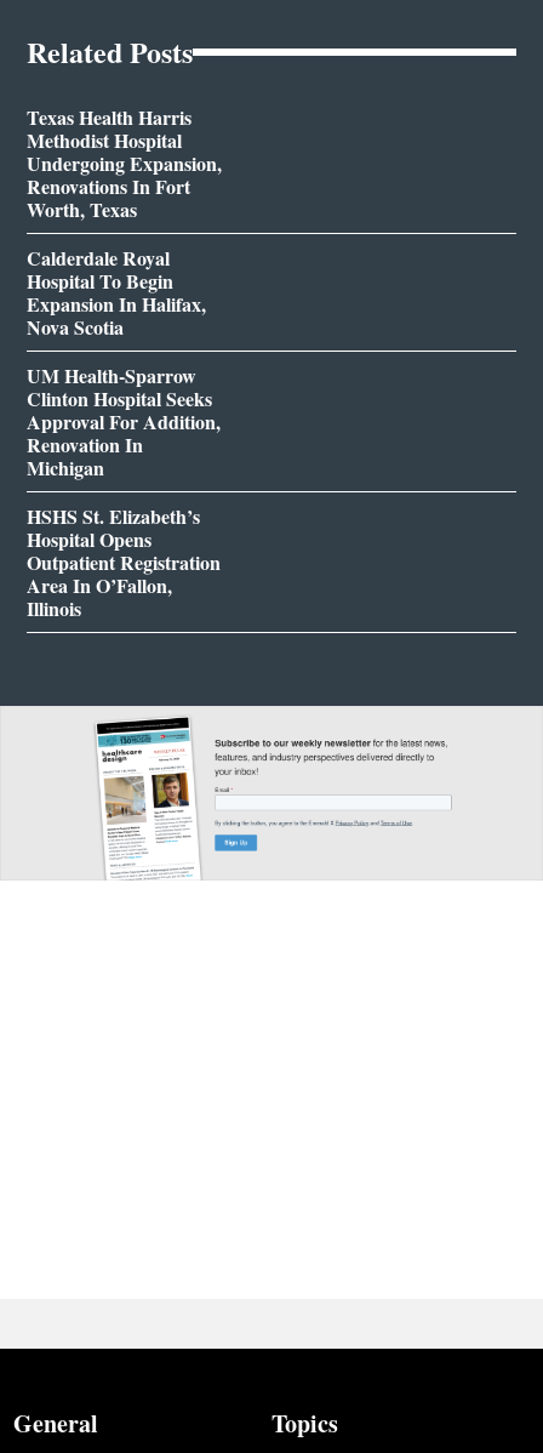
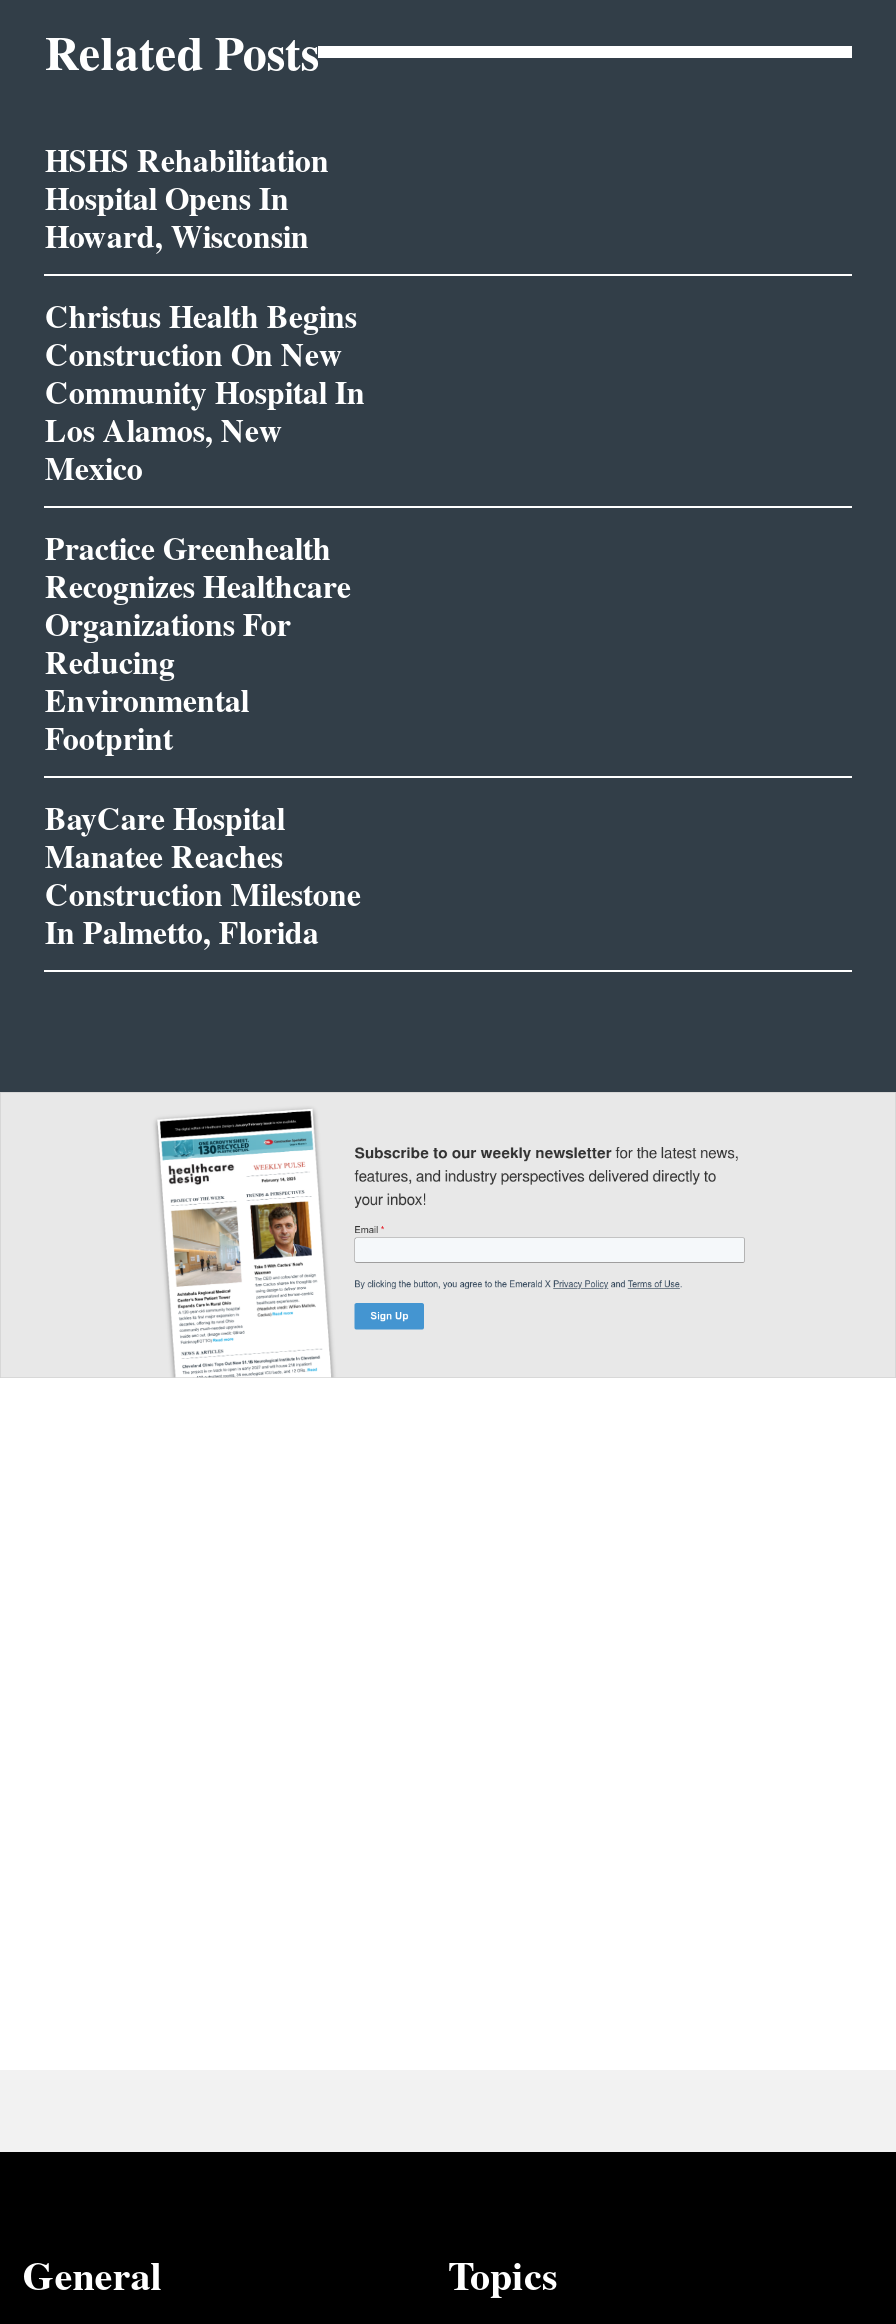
- Texas Health Harris
- Methodist Hospital
- Undergoing Expansion,
- Renovations In Fort
- Worth, Texas
+ HSHS Rehabilitation
+ Hospital Opens In
+ Howard, Wisconsin

- Calderdale Royal
- Hospital To Begin
- Expansion In Halifax,
- Nova Scotia
+ Christus Health Begins
+ Construction On New
+ Community Hospital In
+ Los Alamos, New
+ Mexico

- UM Health-Sparrow
- Clinton Hospital Seeks
- Approval For Addition,
- Renovation In
- Michigan
+ Practice Greenhealth
+ Recognizes Healthcare
+ Organizations For
+ Reducing
+ Environmental
+ Footprint

- HSHS St. Elizabeth’s
- Hospital Opens
- Outpatient Registration
- Area In O’Fallon,
- Illinois
+ BayCare Hospital
+ Manatee Reaches
+ Construction Milestone
+ In Palmetto, Florida
